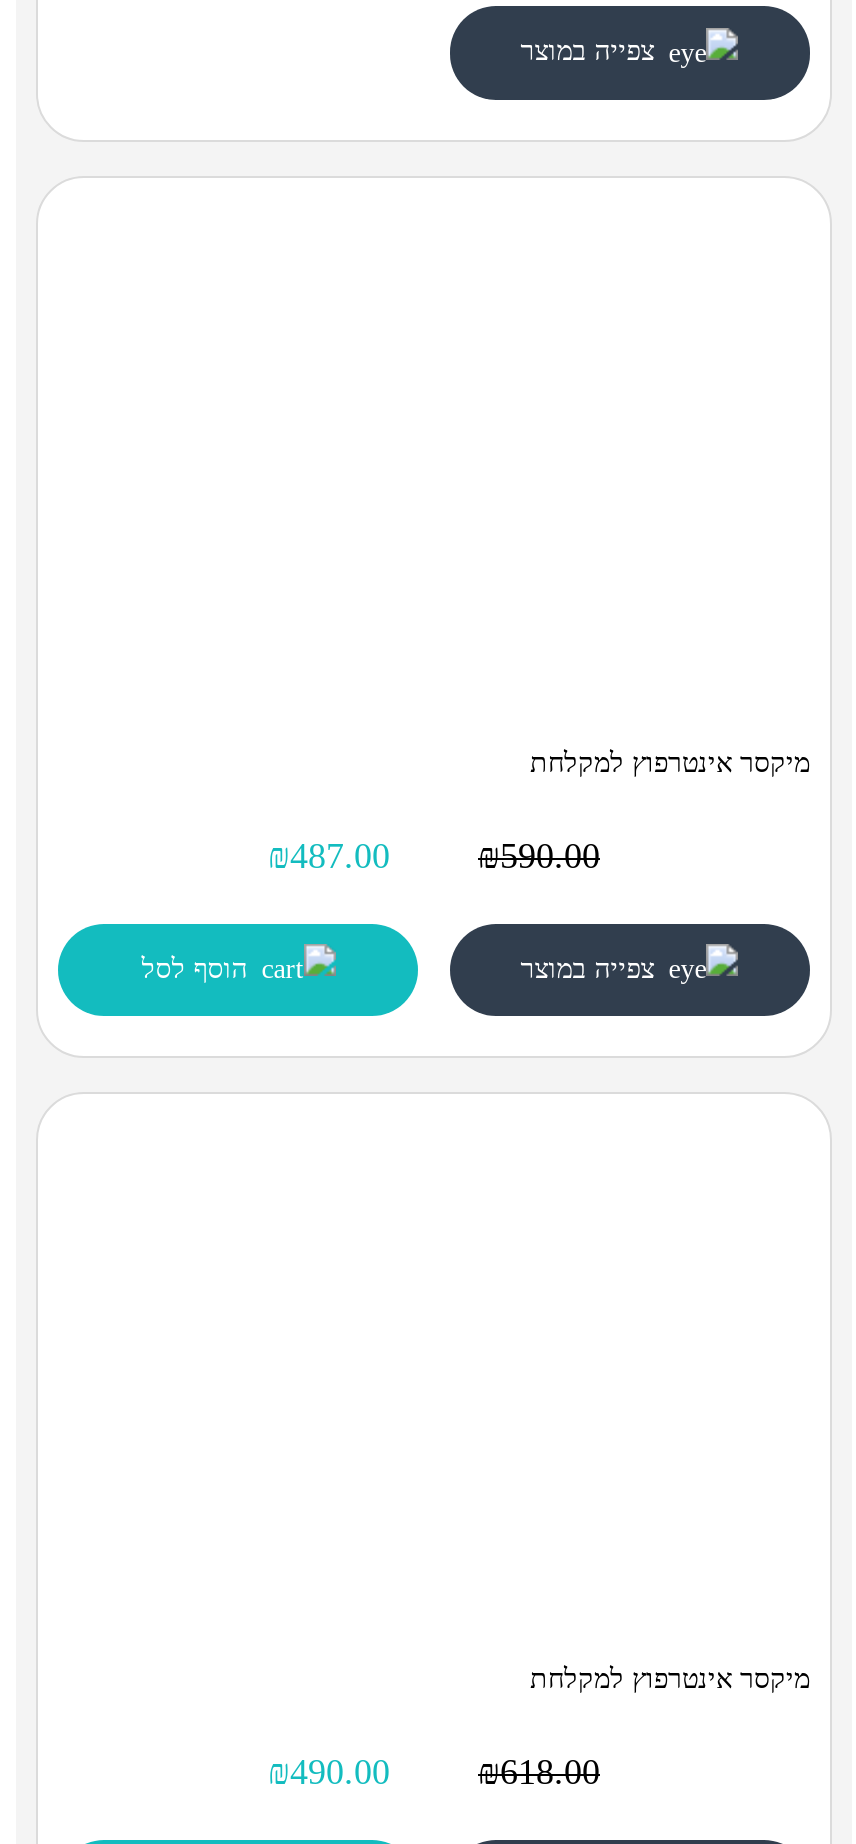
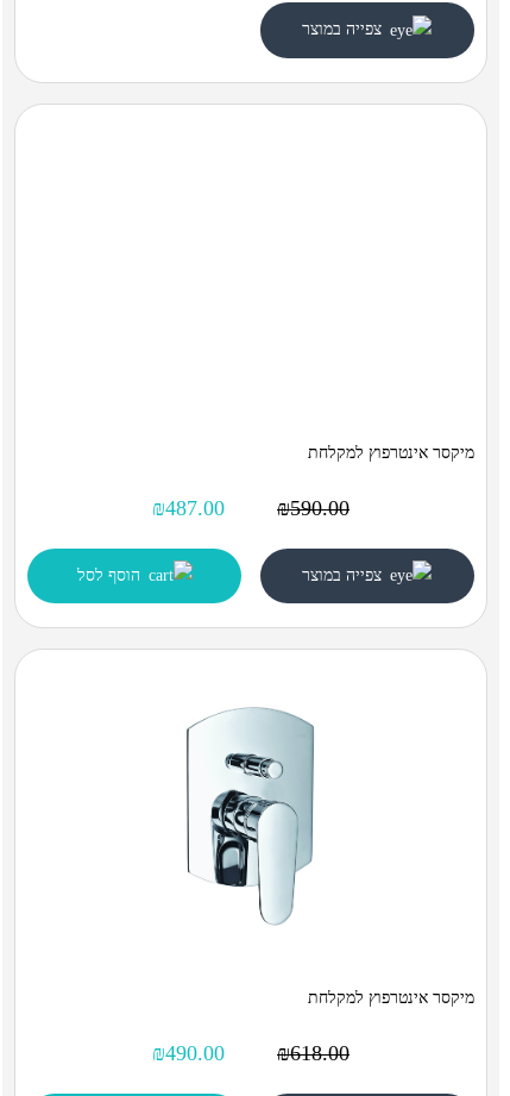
+ [image]
